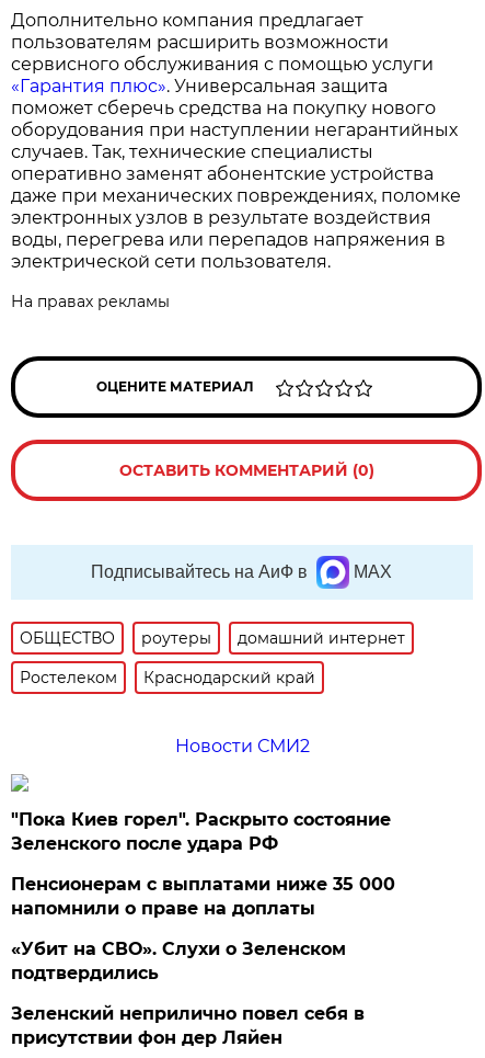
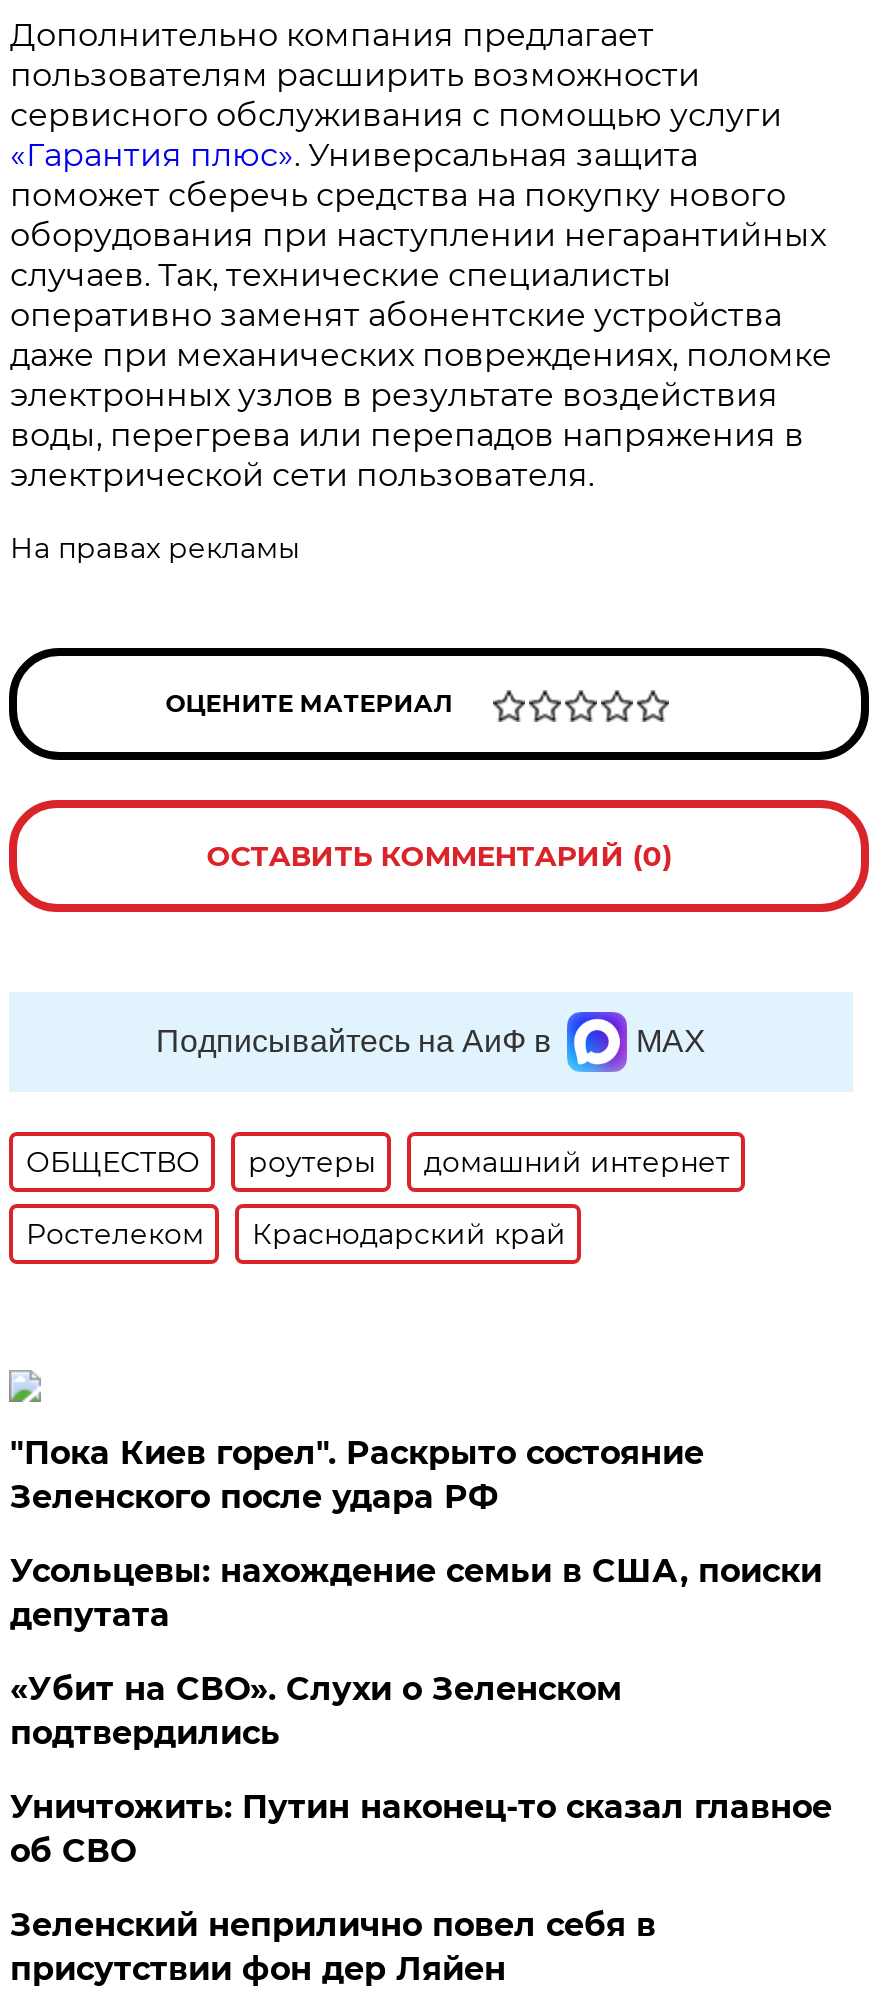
- Новости СМИ2

moved up: "Пока Киев горел". Раскрыто состояние | Зеленского после удара РФ

- Пенсионерам с выплатами ниже 35 000
- напомнили о праве на доплаты
+ Усольцевы: нахождение семьи в США, поиски
+ депутата

moved up: «Убит на СВО». Слухи о Зеленском | подтвердились

+ Уничтожить: Путин наконец-то сказал главное
+ об СВО
